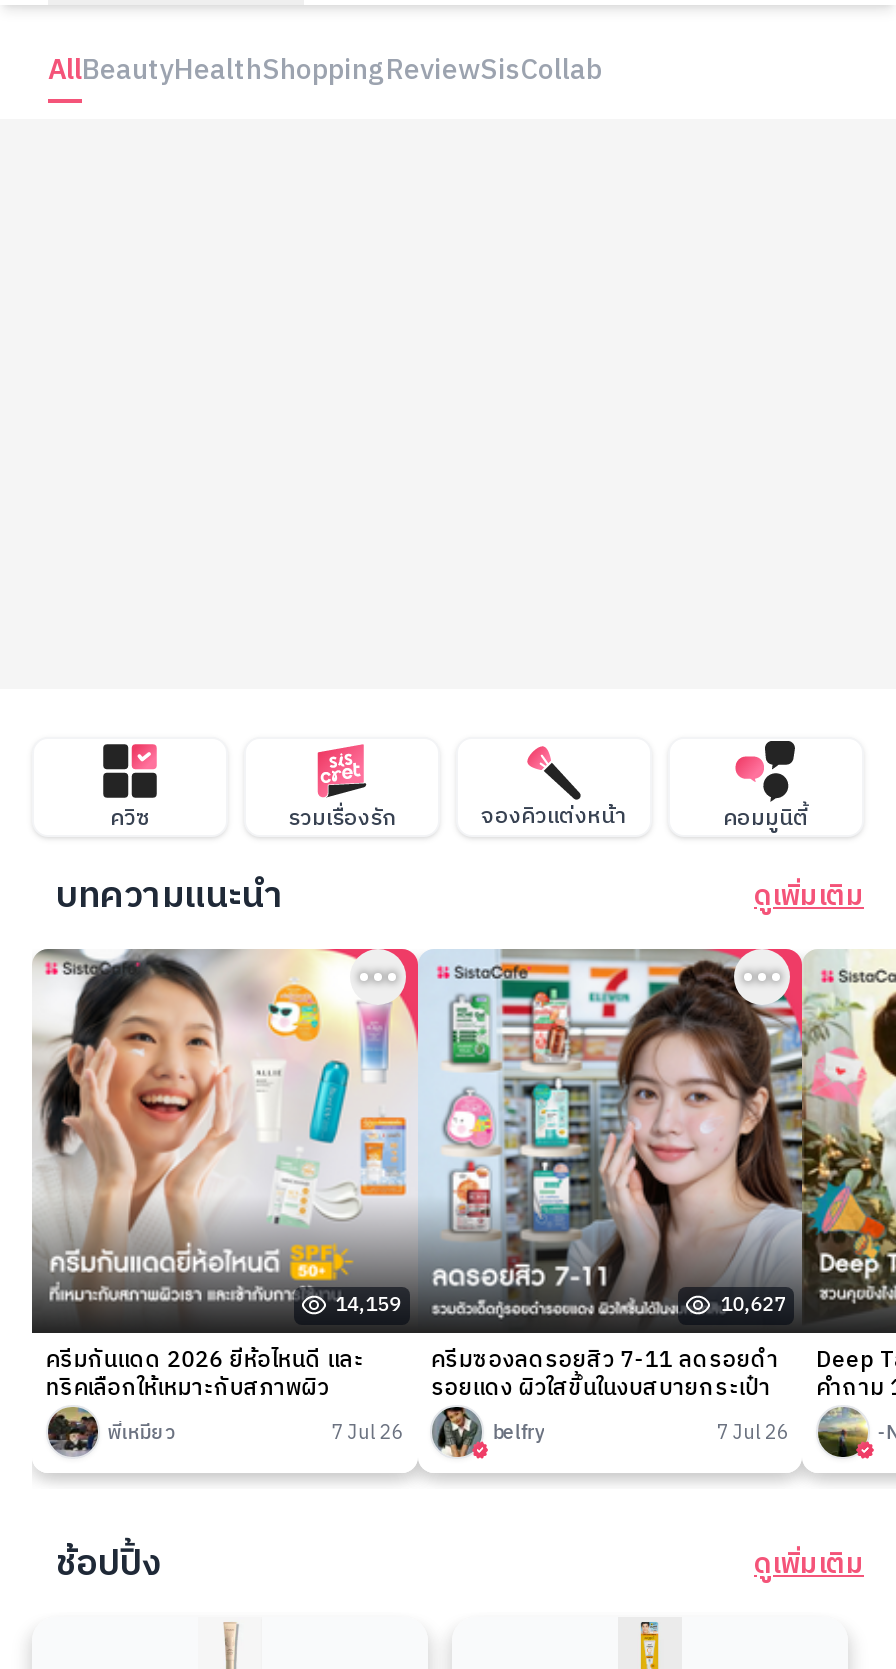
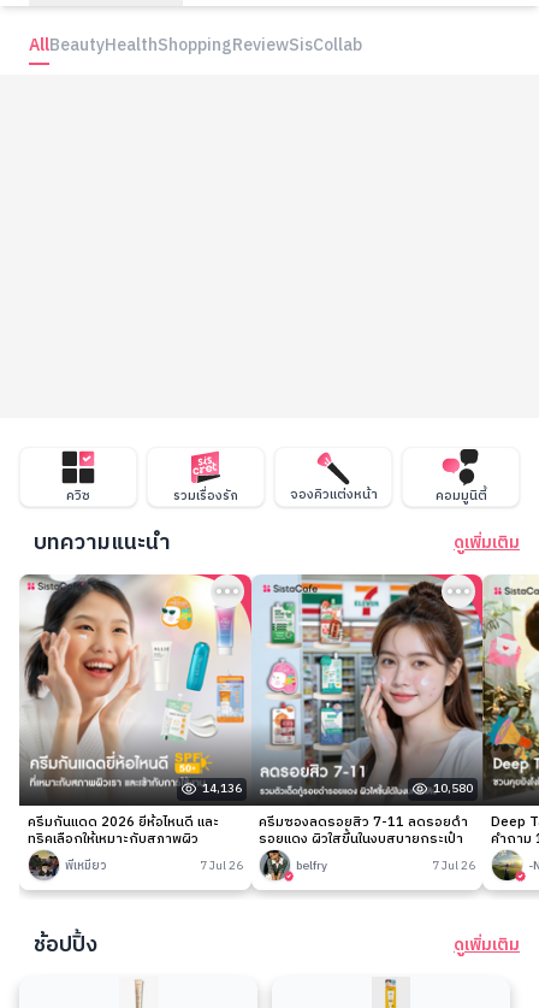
- 14,159
+ 14,136

- 10,627
+ 10,580
